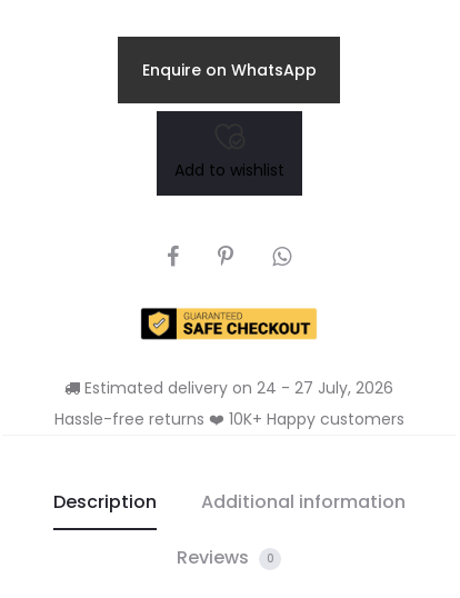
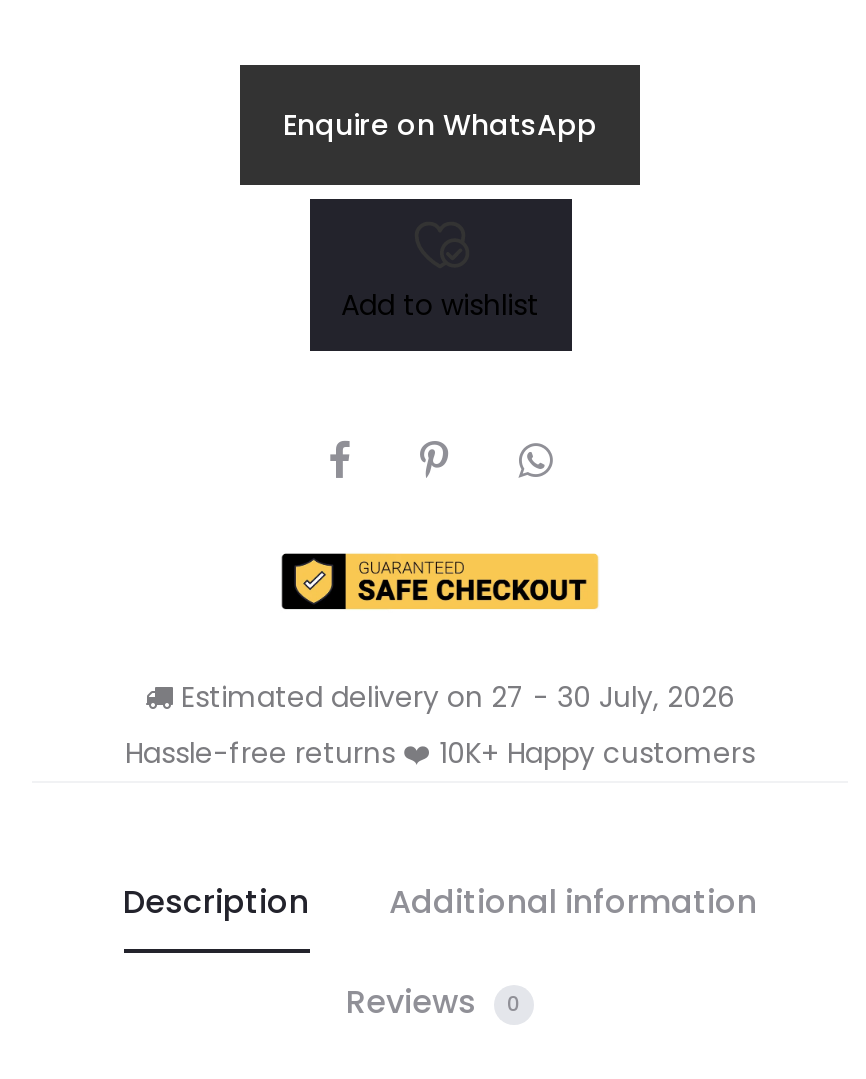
- Estimated delivery on 24 - 27 July, 2026
+ Estimated delivery on 27 - 30 July, 2026
